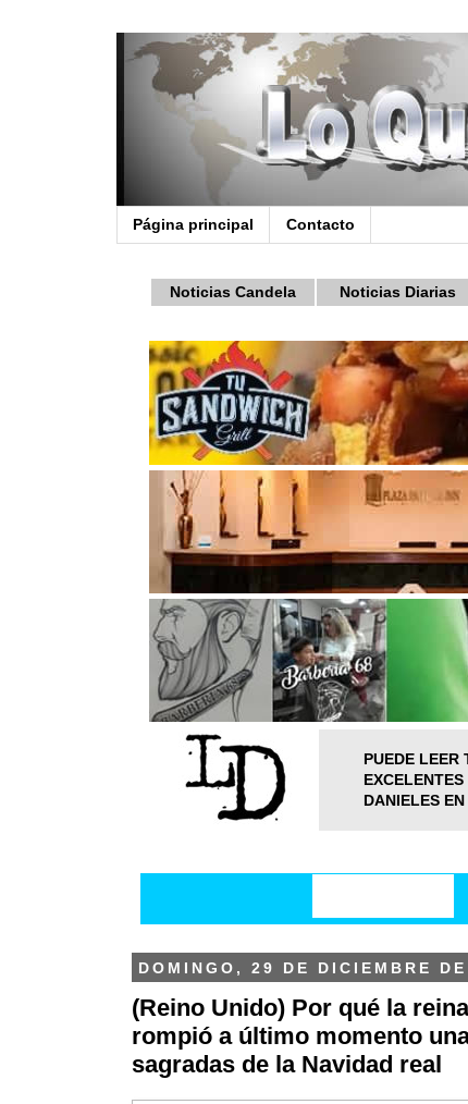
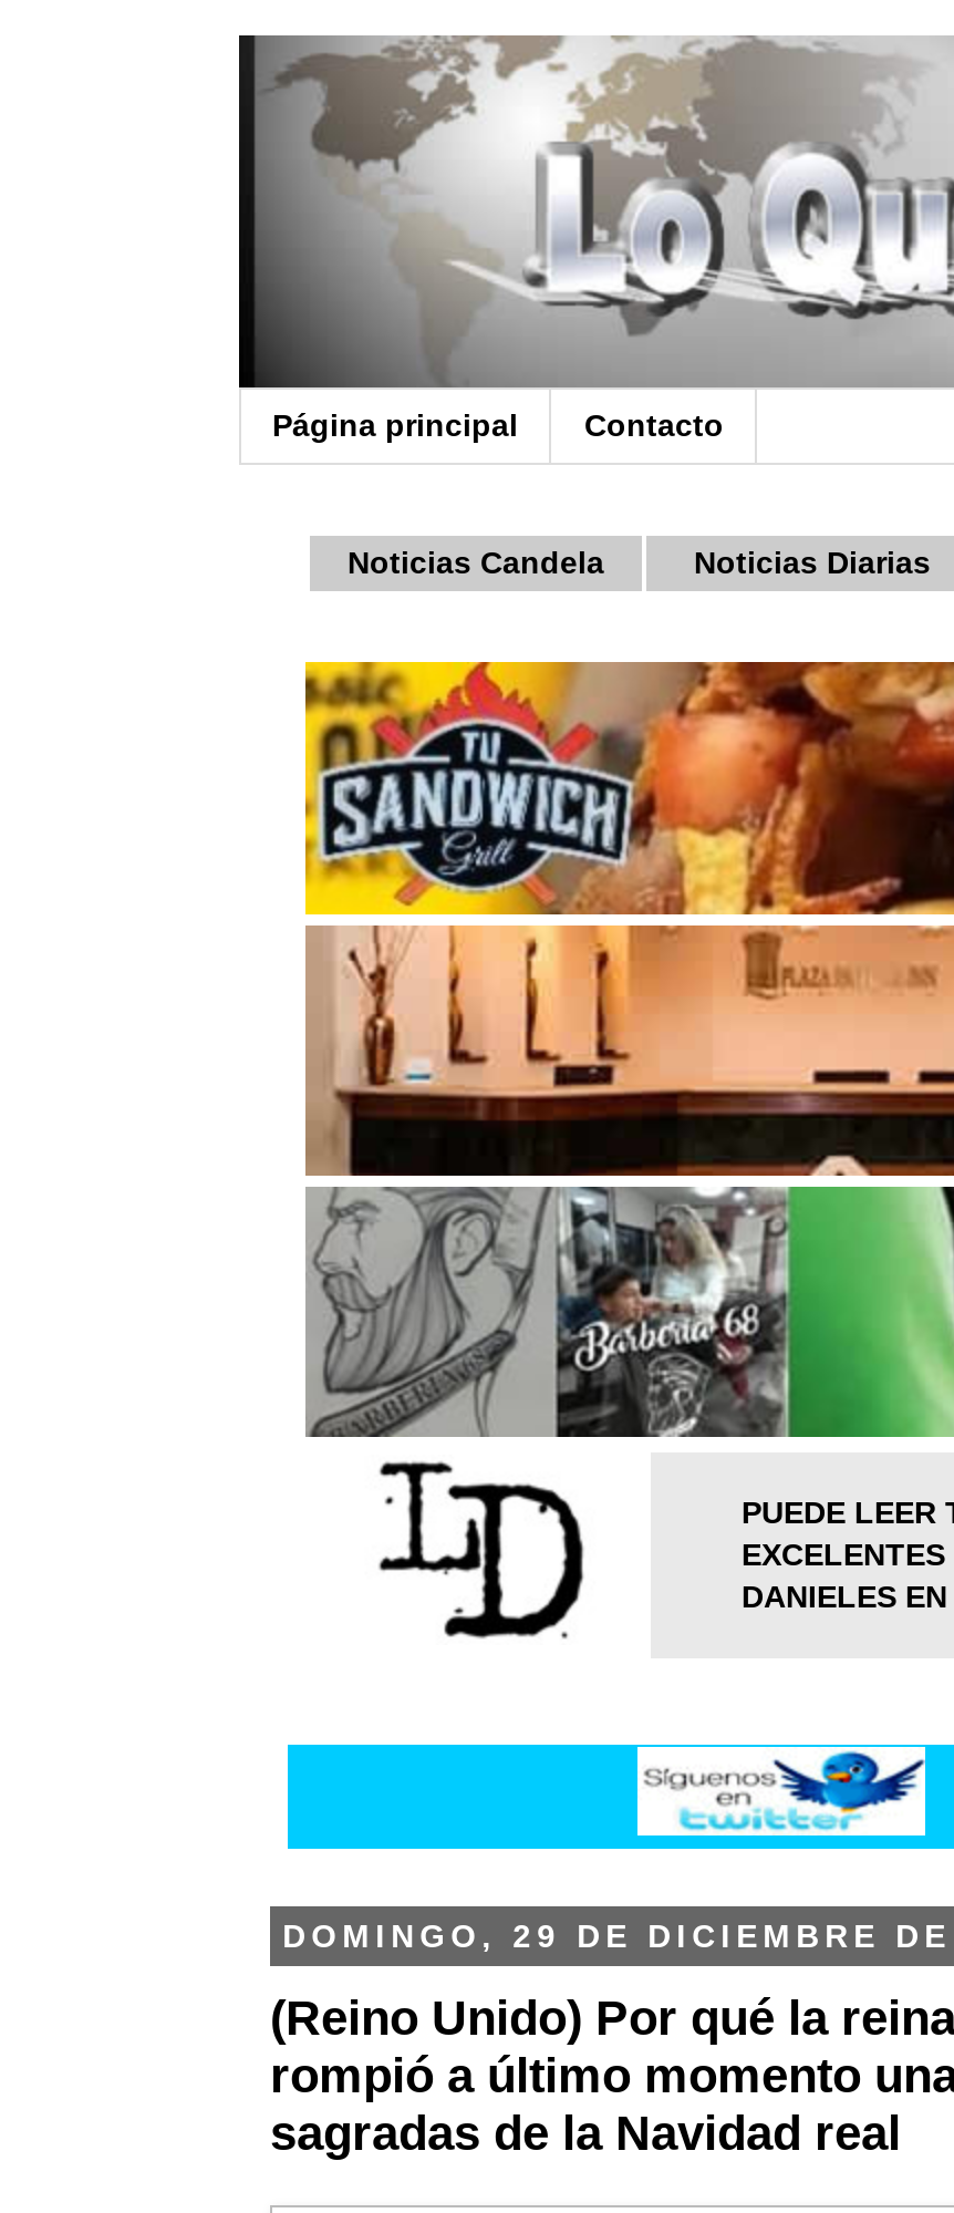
+ [image]
